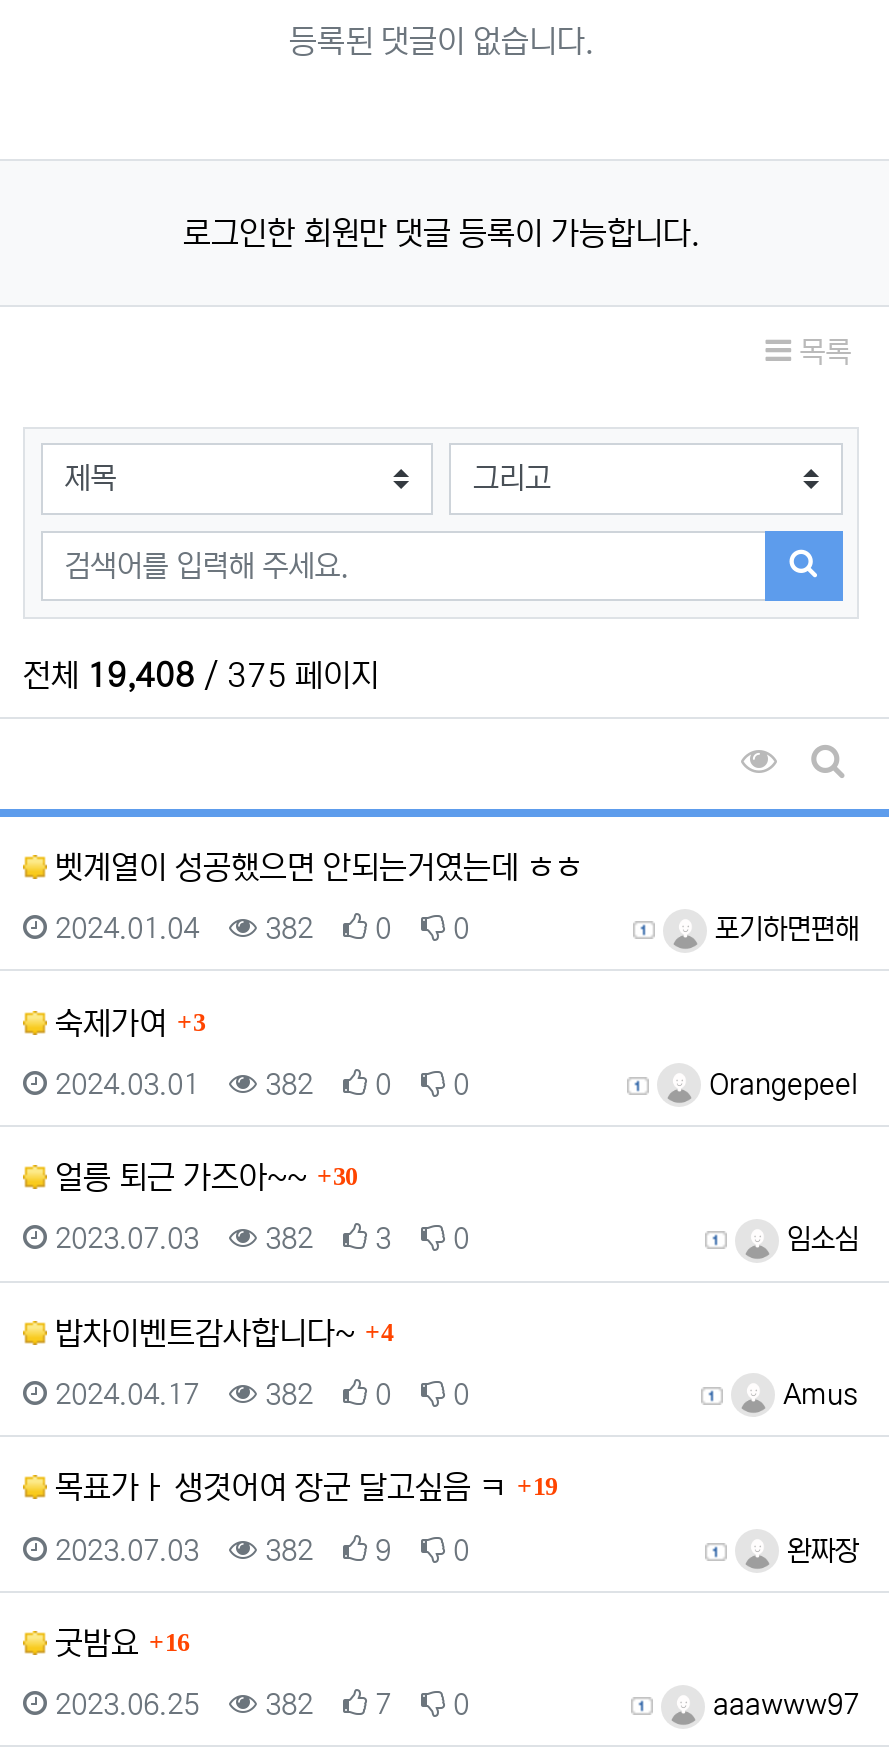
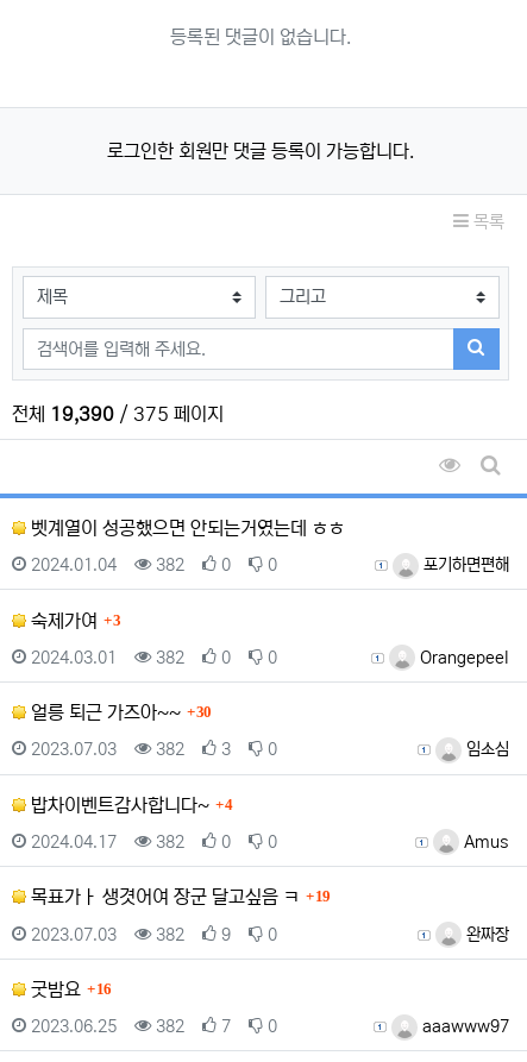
- 전체 19,408 / 375 페이지
+ 전체 19,390 / 375 페이지
